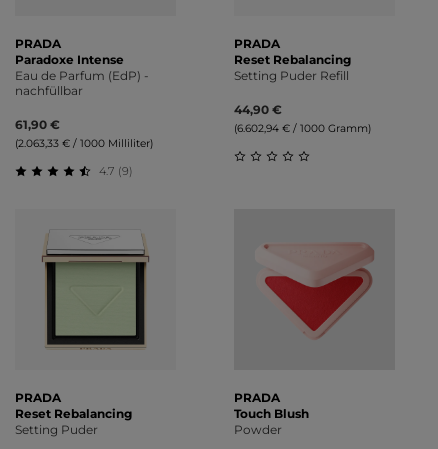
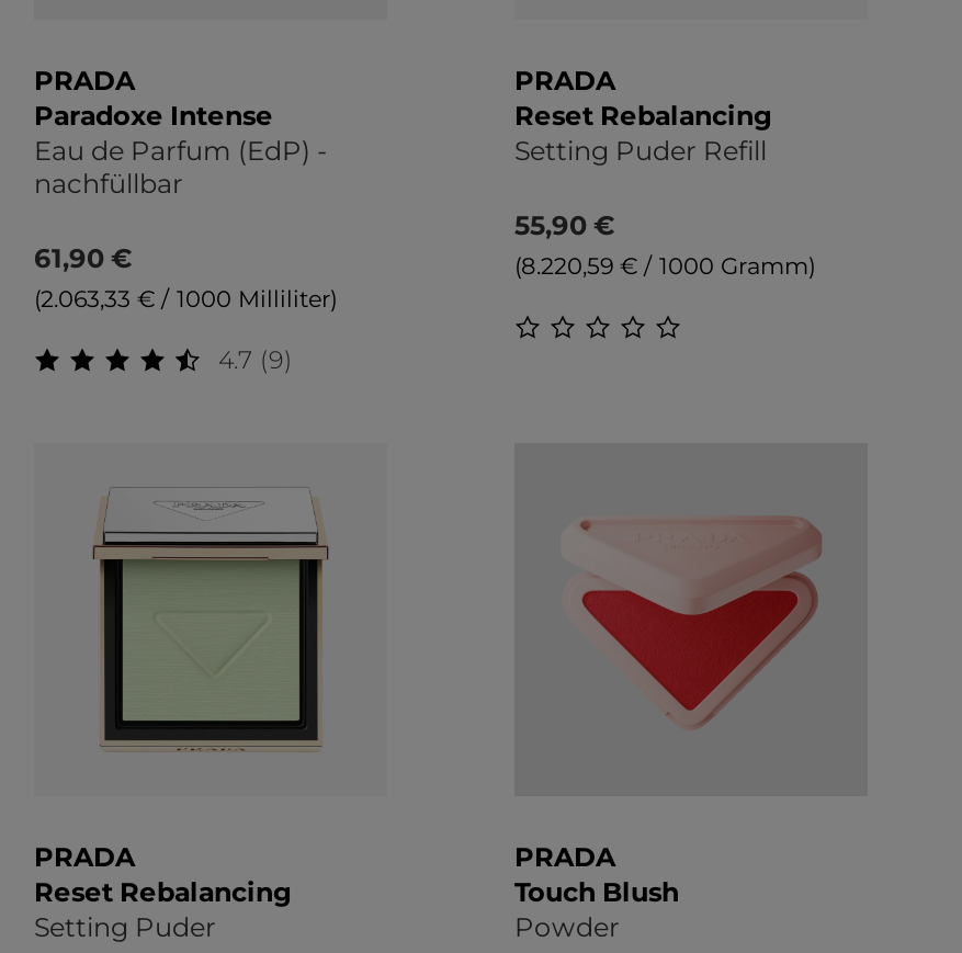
- 44,90 €
+ 55,90 €

- (6.602,94 € / 1000 Gramm)
+ (8.220,59 € / 1000 Gramm)
